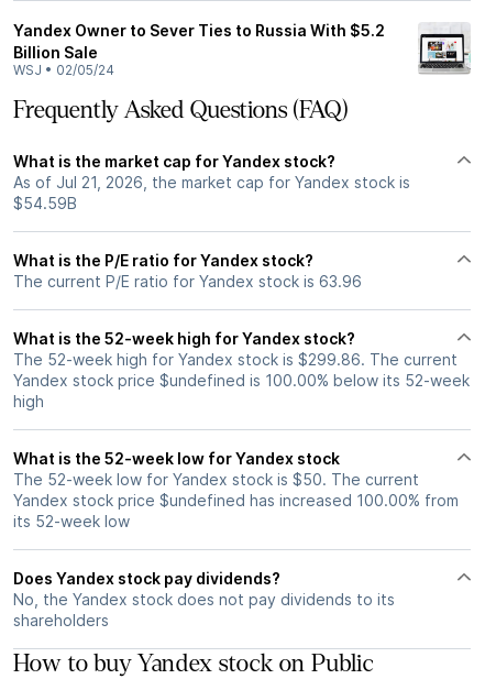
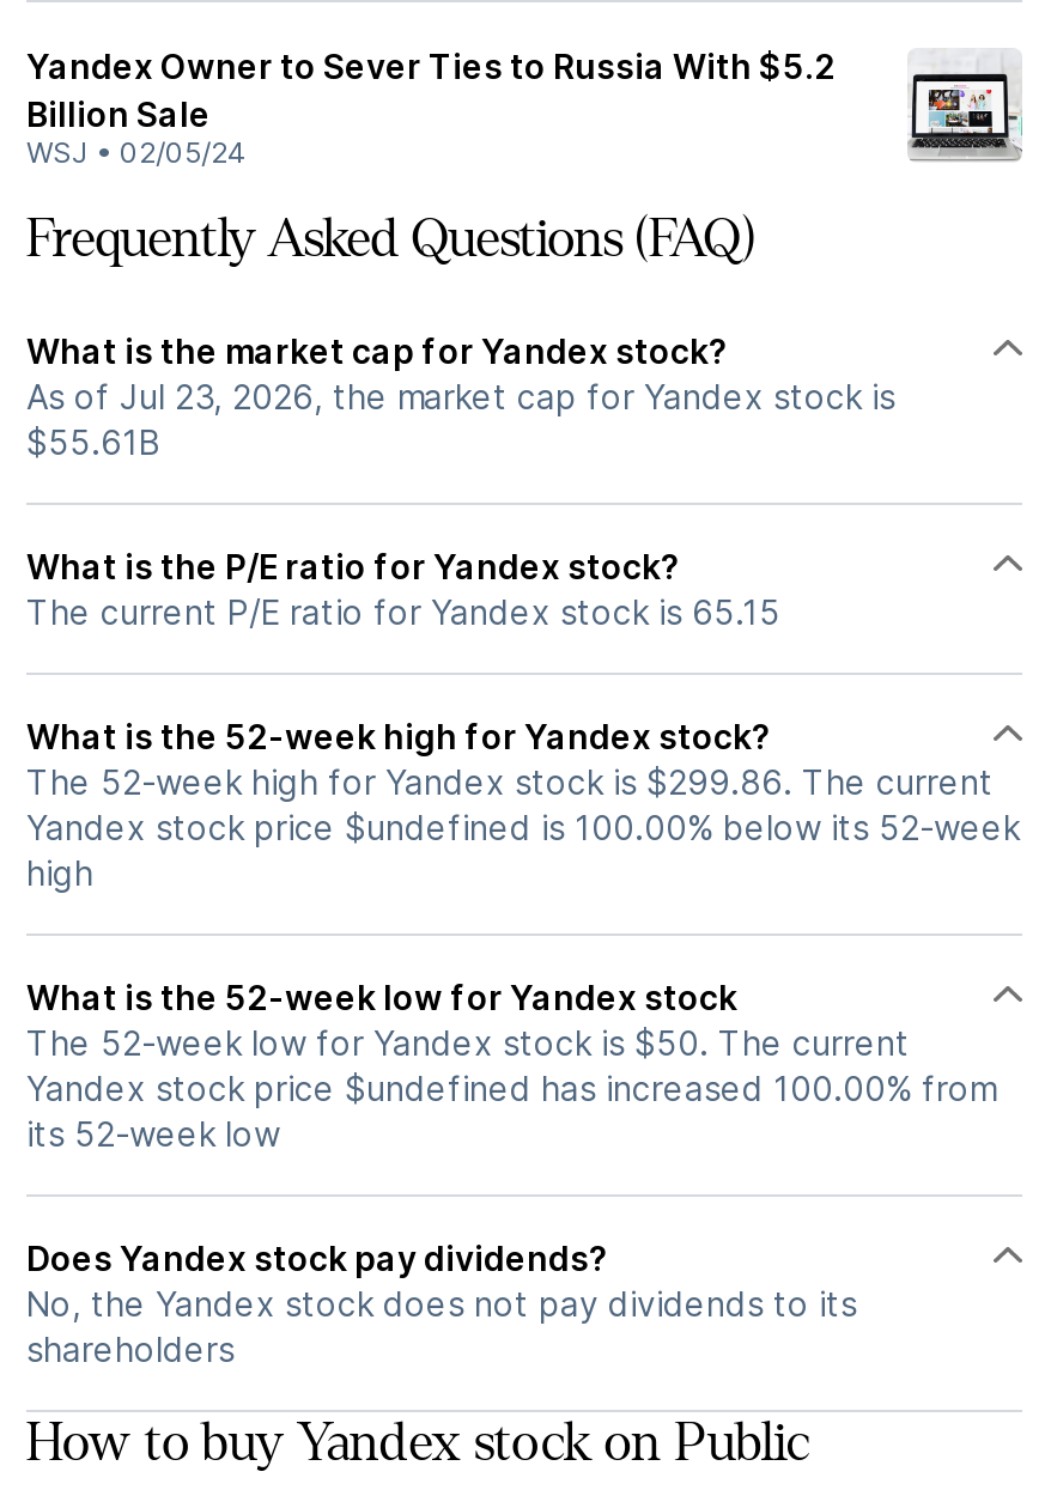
- As of Jul 21, 2026, the market cap for Yandex stock is
- $54.59B
+ As of Jul 23, 2026, the market cap for Yandex stock is
+ $55.61B

- The current P/E ratio for Yandex stock is 63.96
+ The current P/E ratio for Yandex stock is 65.15
